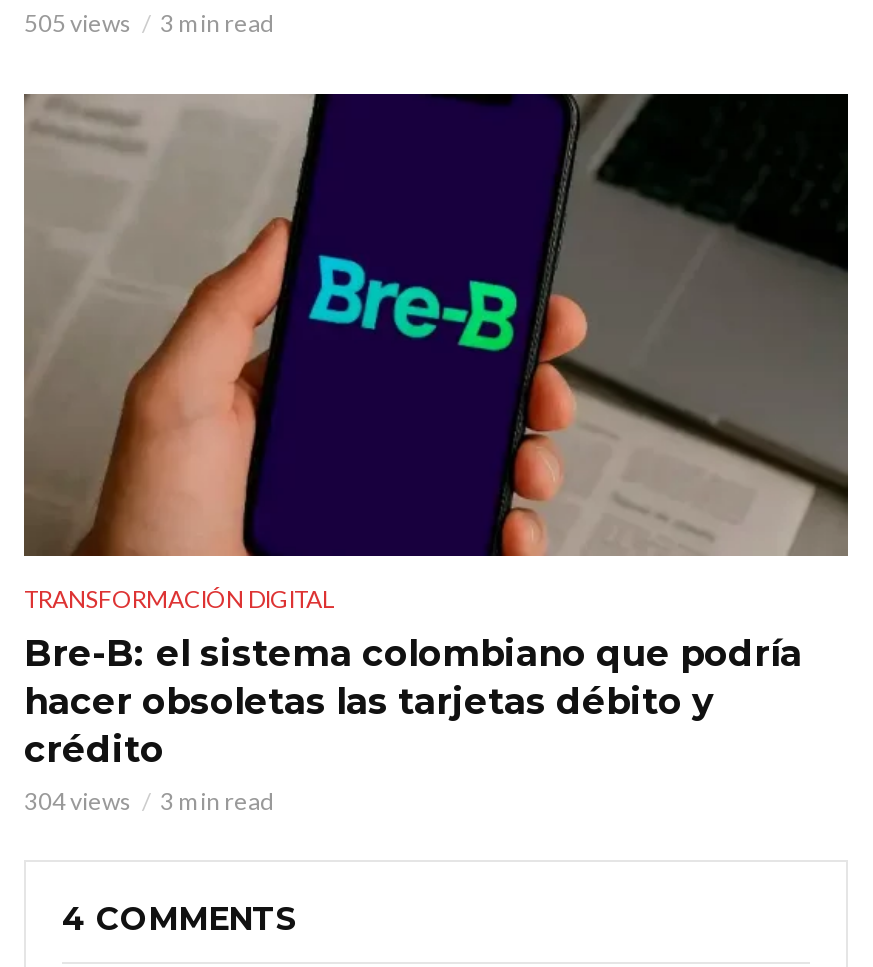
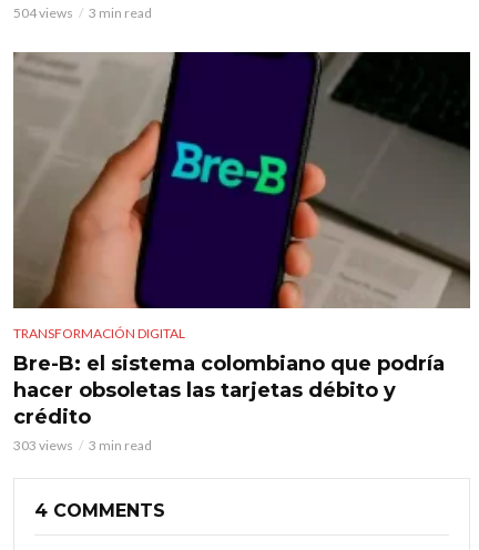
- 505 views 3 min read
+ 504 views 3 min read

- 304 views 3 min read
+ 303 views 3 min read
